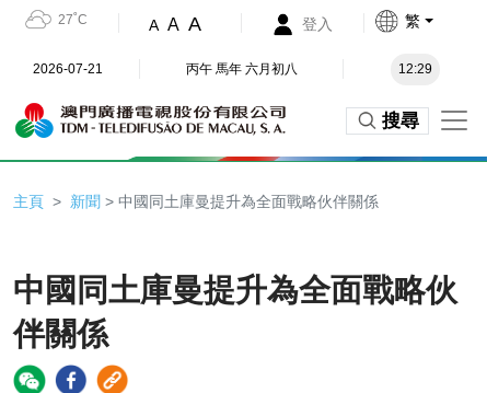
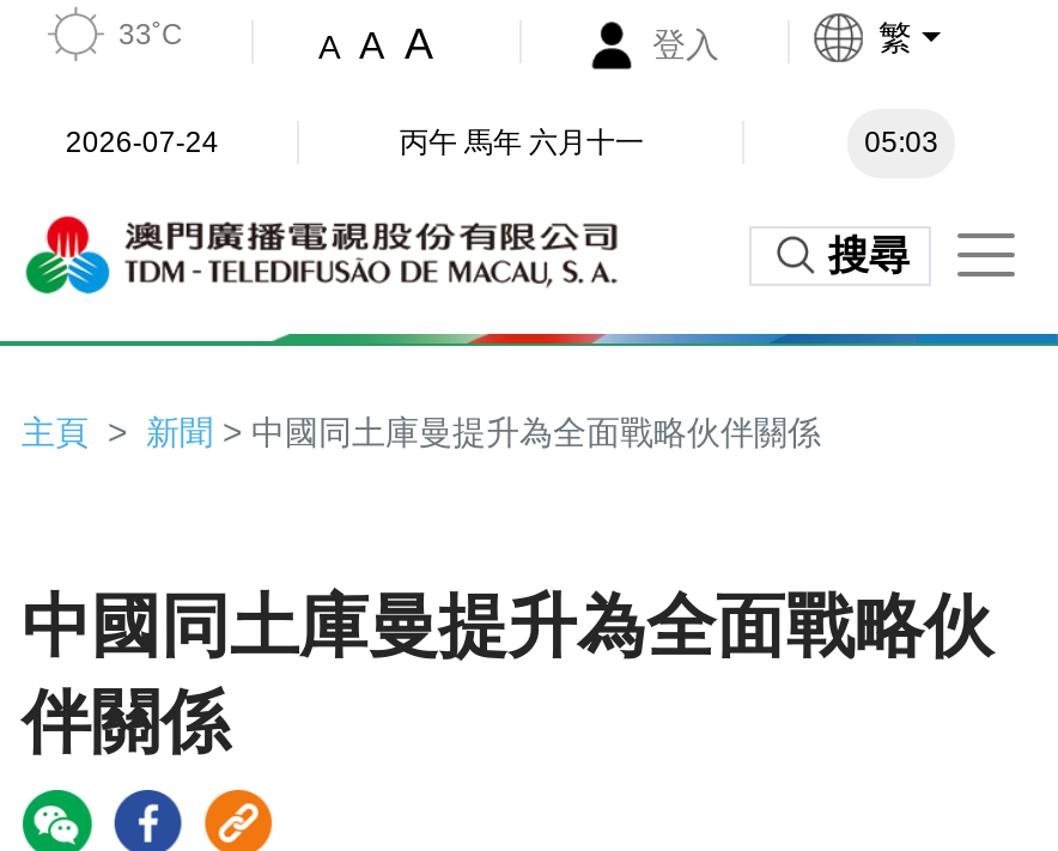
- 27˚C
+ 33˚C

- 2026-07-21
+ 2026-07-24

- 丙午 馬年 六月初八
+ 丙午 馬年 六月十一

- 12:29
+ 05:03
